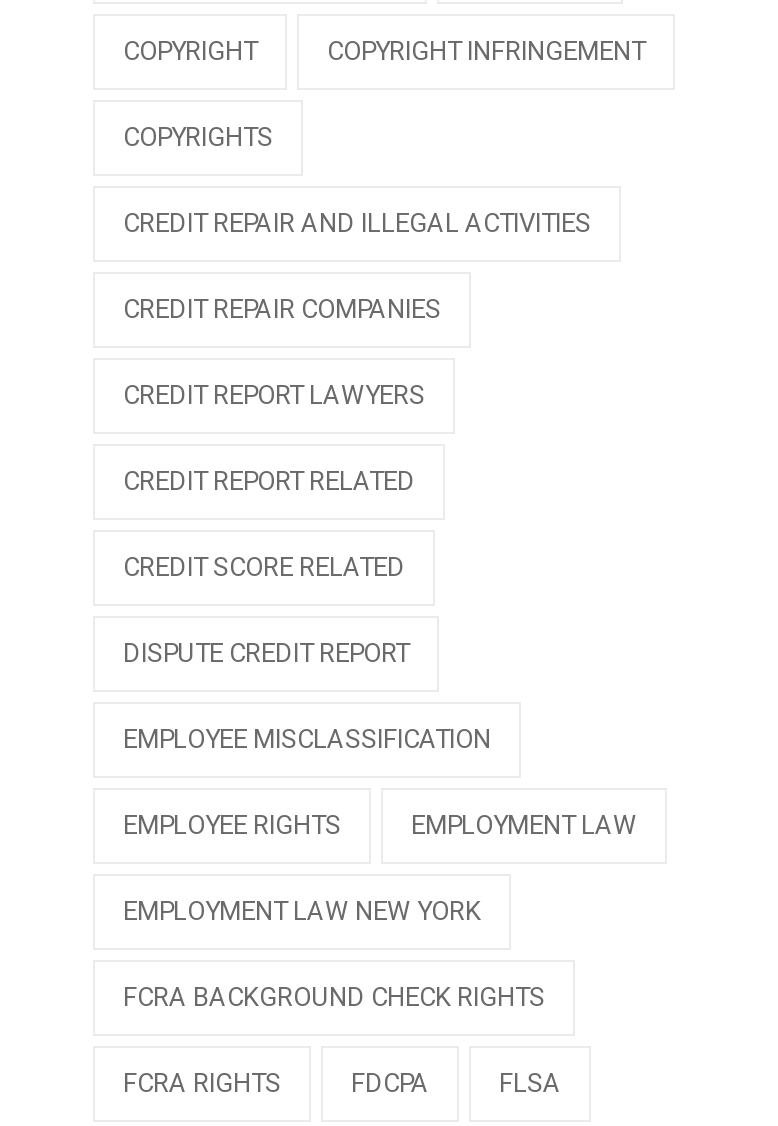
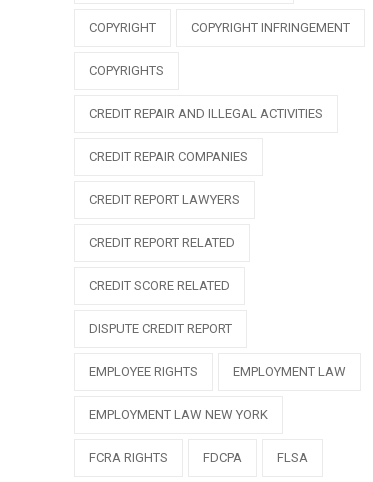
- EMPLOYEE MISCLASSIFICATION

- FCRA BACKGROUND CHECK RIGHTS
